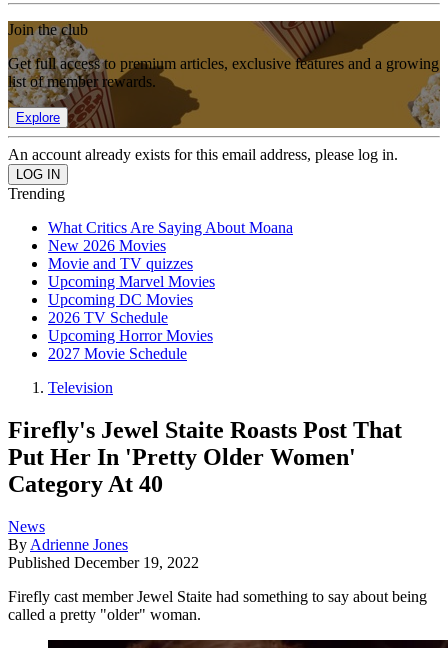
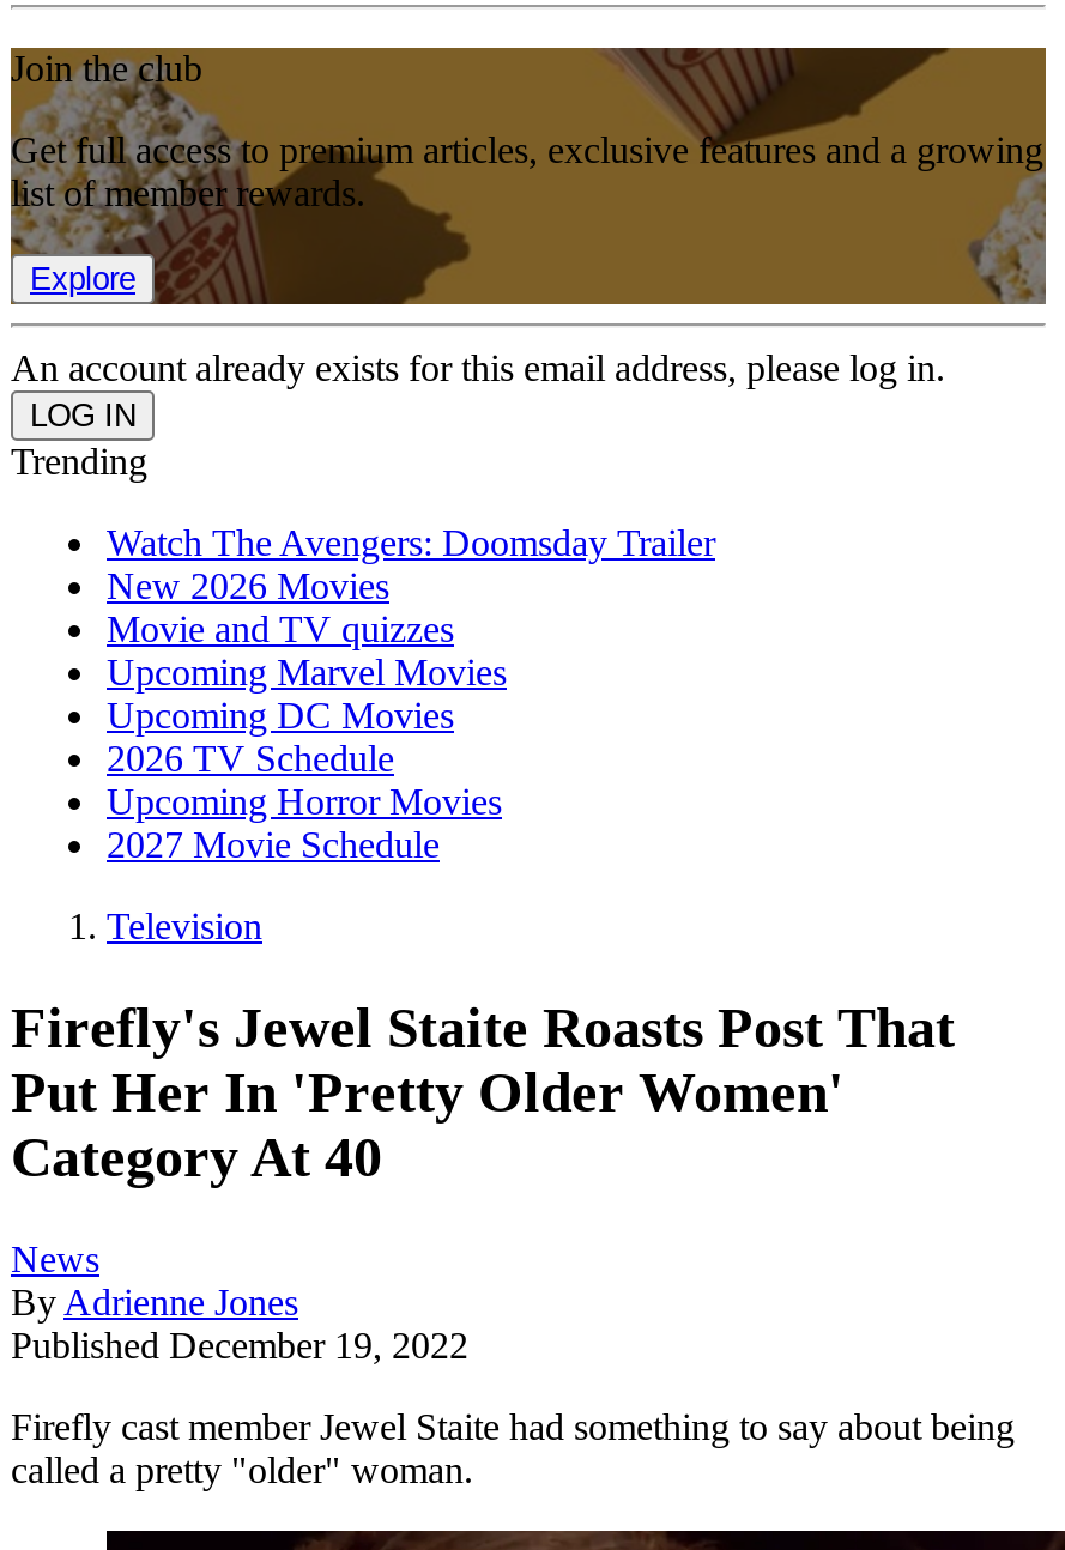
- What Critics Are Saying About Moana
+ Watch The Avengers: Doomsday Trailer
